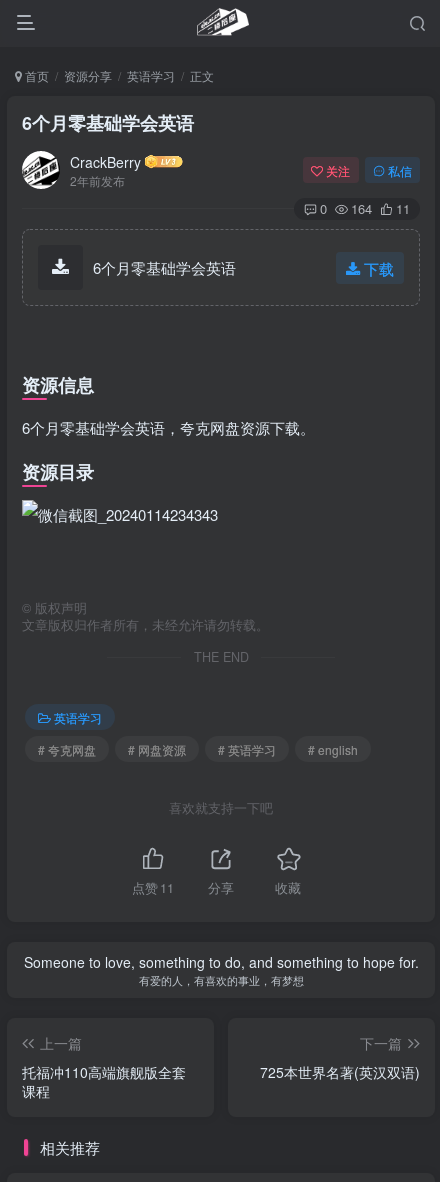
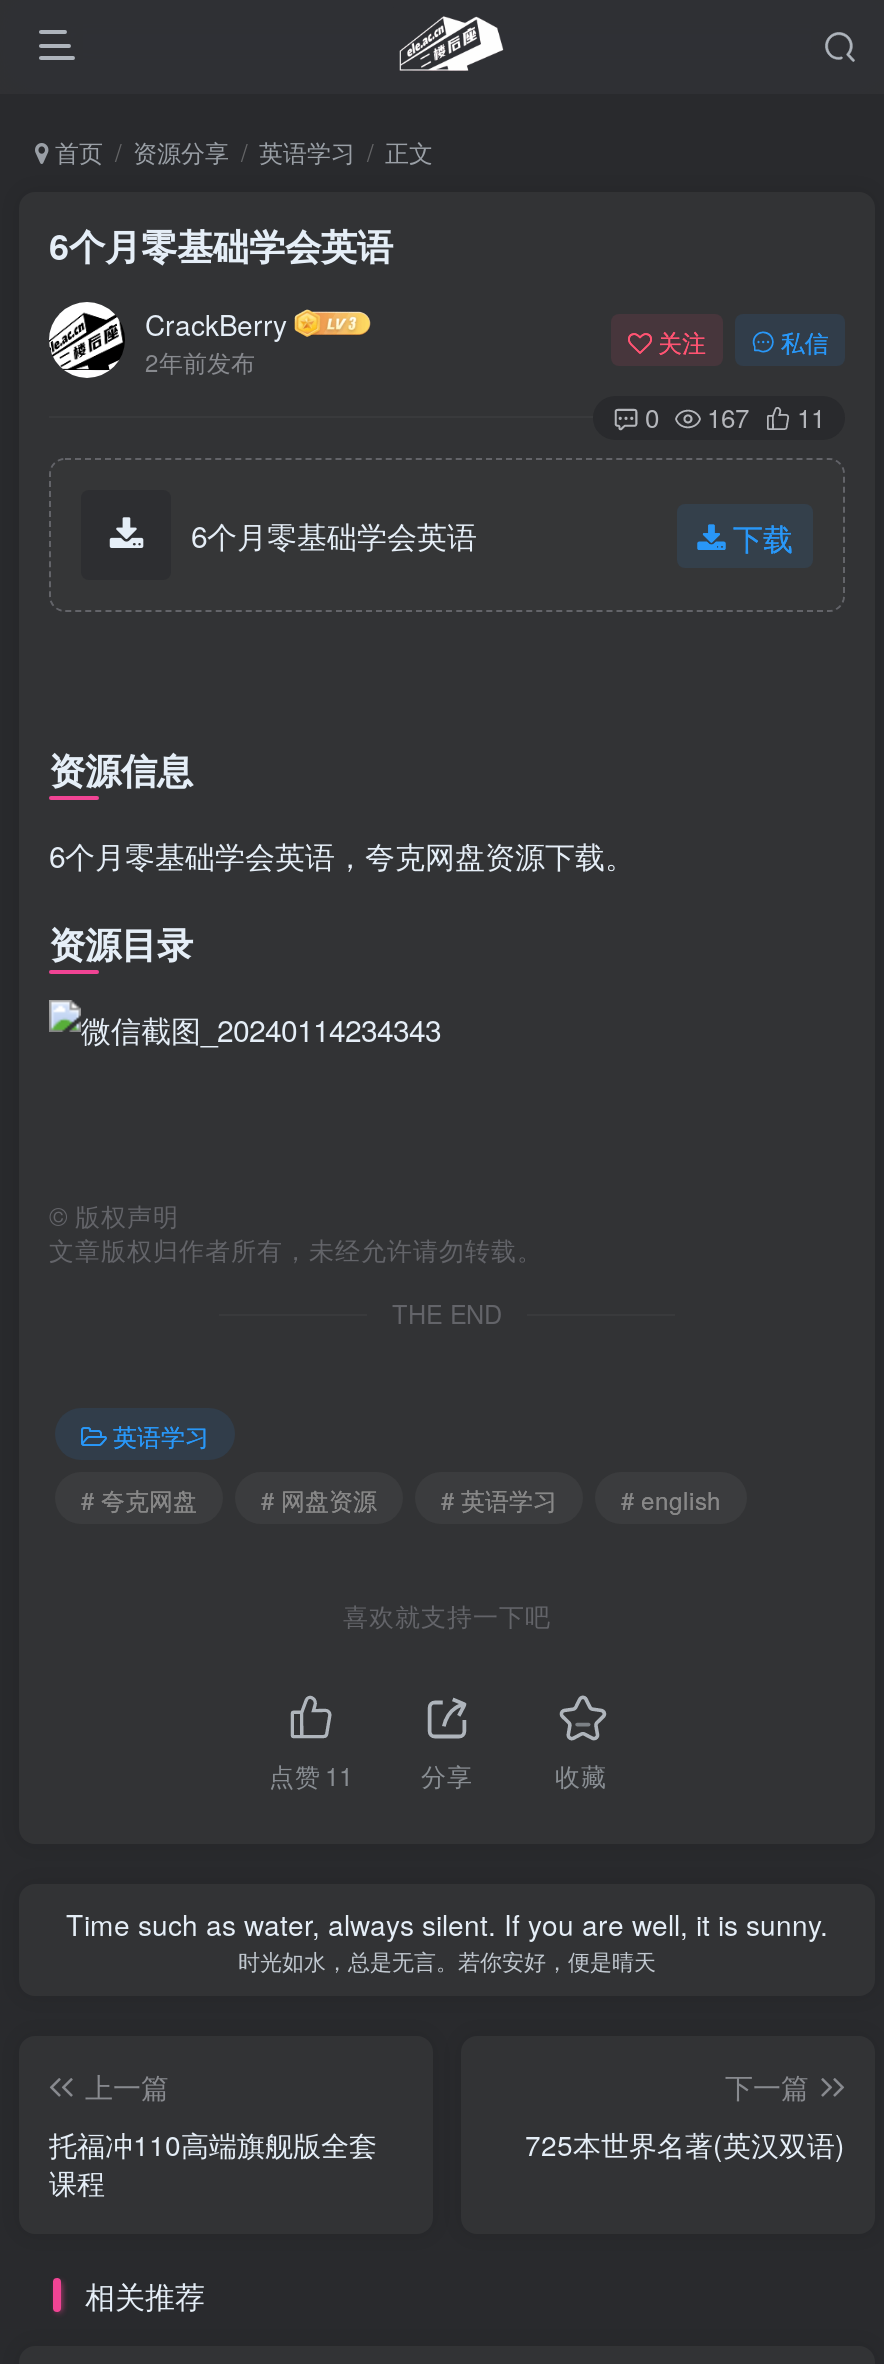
- 0 164 11
+ 0 167 11

- Someone to love, something to do, and something to hope for.
- 有爱的人，有喜欢的事业，有梦想
+ Time such as water, always silent. If you are well, it is sunny.
+ 时光如水，总是无言。若你安好，便是晴天
